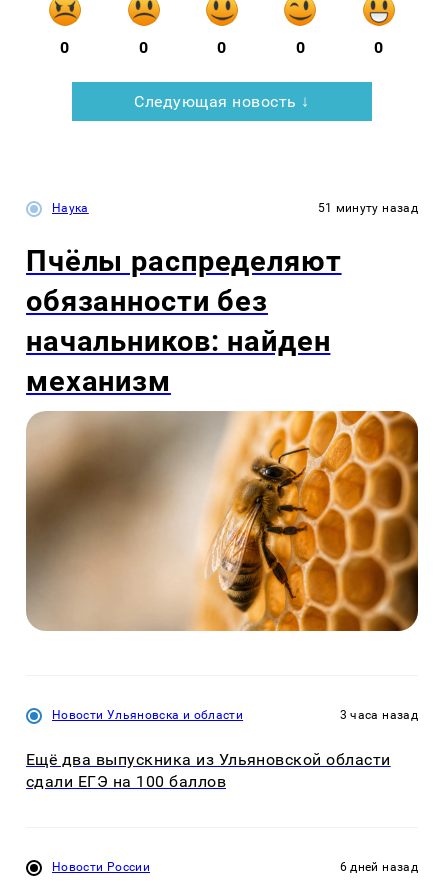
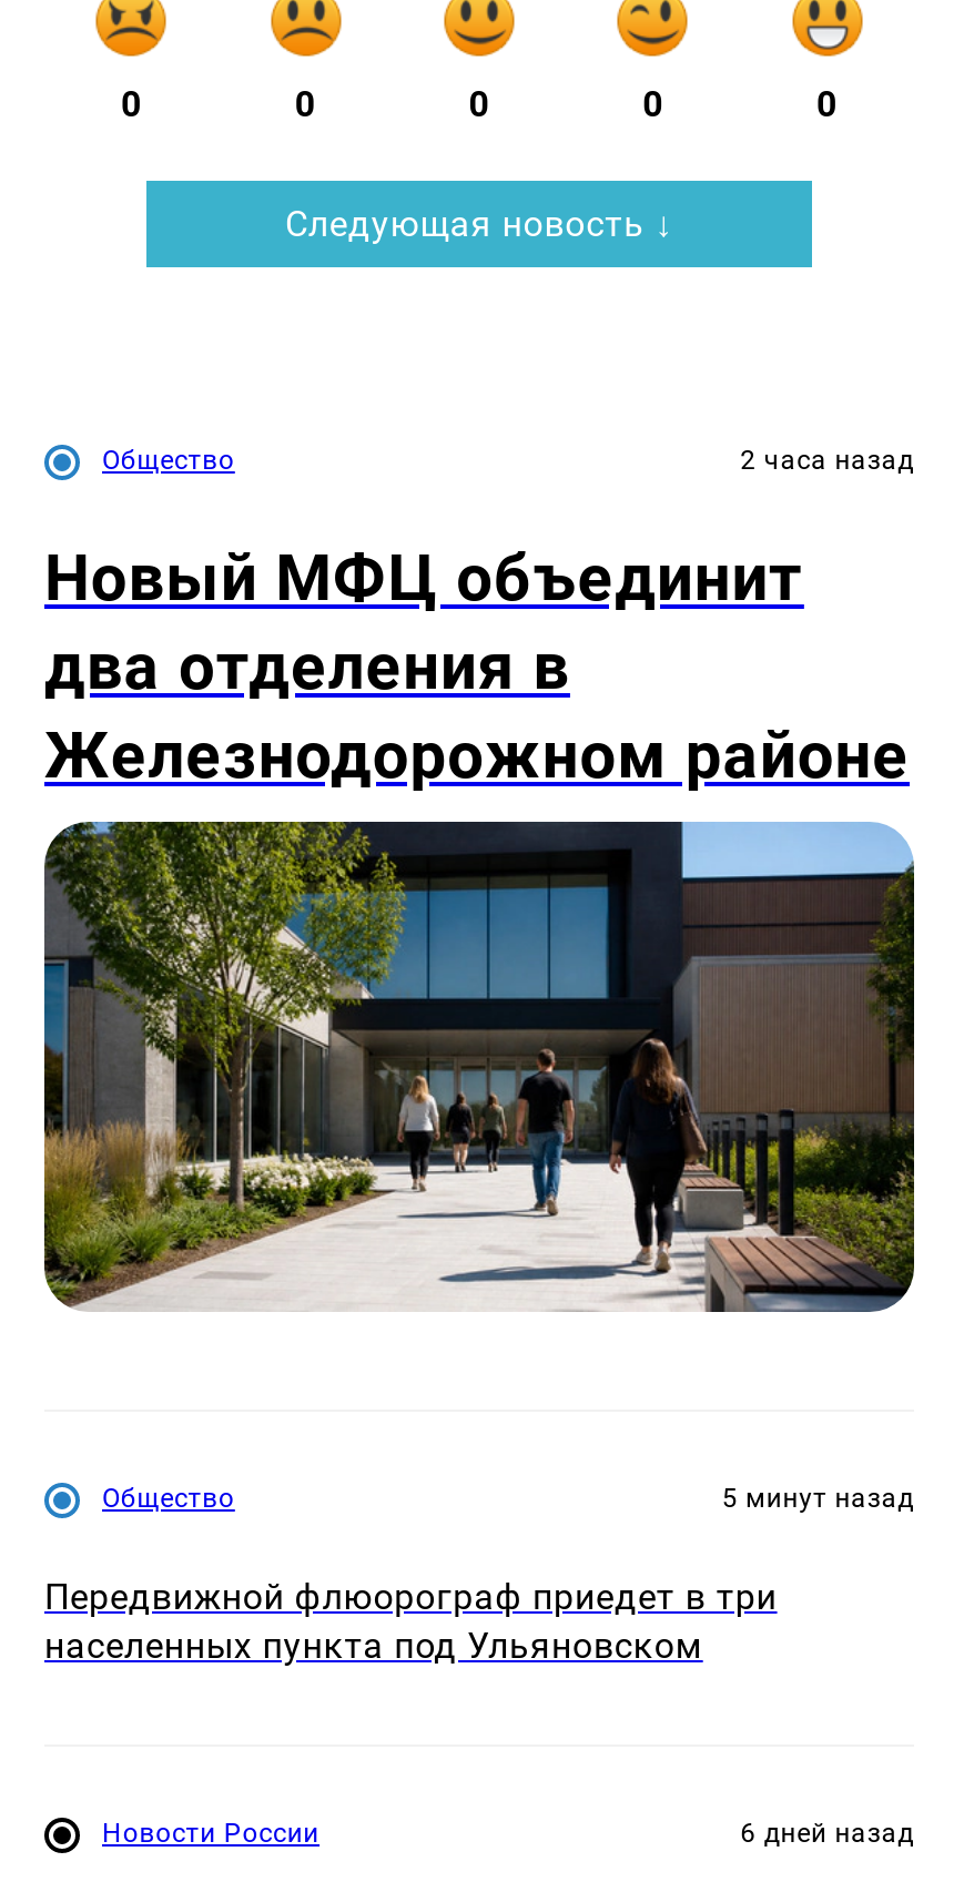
- Наука
- 51 минуту назад
+ Общество
+ 2 часа назад

- Пчёлы распределяют
- обязанности без
- начальников: найден
- механизм
+ Новый МФЦ объединит
+ два отделения в
+ Железнодорожном районе

- [image]
+ [image]

- Новости Ульяновска и области
- 3 часа назад
+ Общество
+ 5 минут назад

- Ещё два выпускника из Ульяновской области
- сдали ЕГЭ на 100 баллов
+ Передвижной флюорограф приедет в три
+ населенных пункта под Ульяновском
